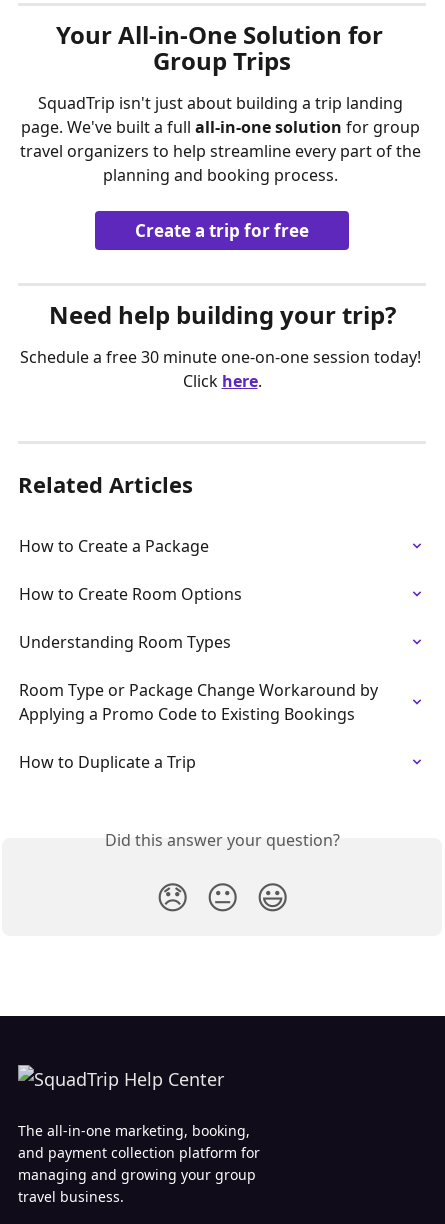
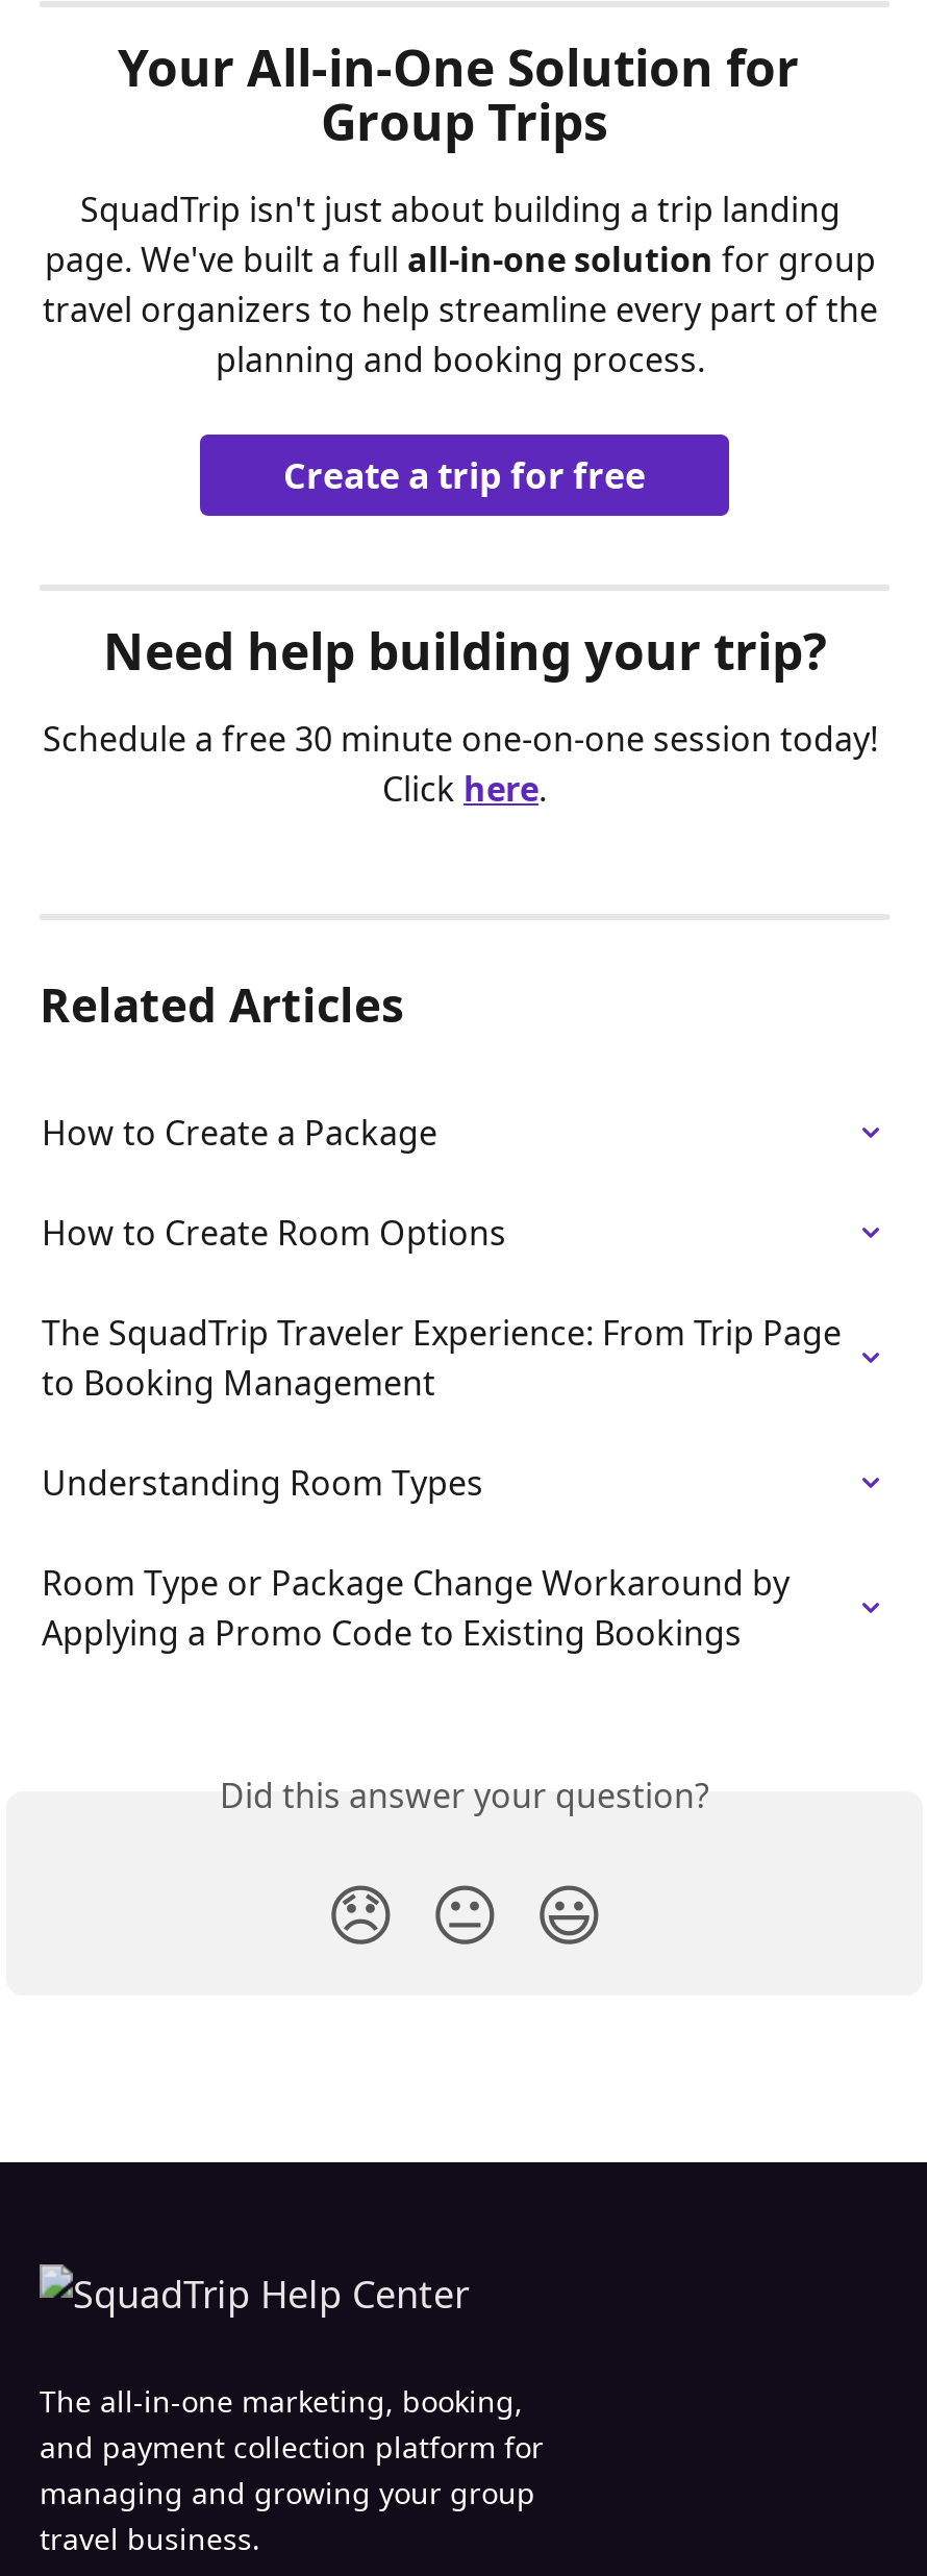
+ The SquadTrip Traveler Experience: From Trip Page
+ to Booking Management

moved down: Understanding Room Types | Room Type or Package Change Workaround by | Applying a Promo Code to Existing Bookings

- How to Duplicate a Trip
